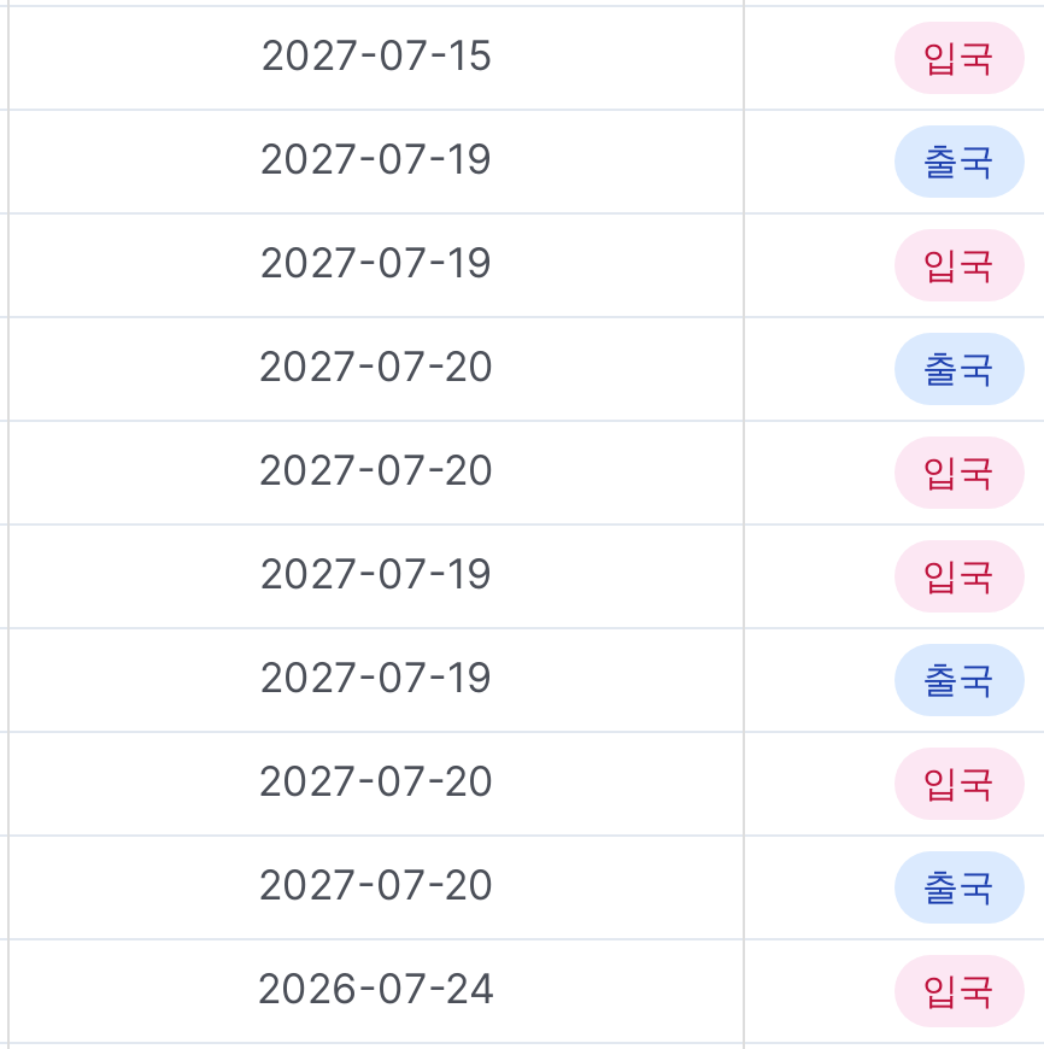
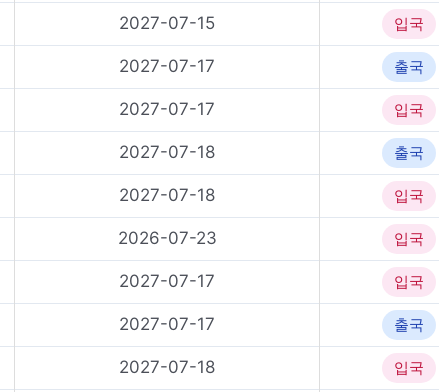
- 2027-07-19
+ 2027-07-17

- 2027-07-19
+ 2027-07-17

- 2027-07-20
+ 2027-07-18

- 2027-07-20
+ 2027-07-18

- 2027-07-19
+ 2026-07-23

- 2027-07-19
- 출국
- 2027-07-20
+ 2027-07-17

- 2027-07-20
+ 2027-07-17

- 2026-07-24
+ 2027-07-18
